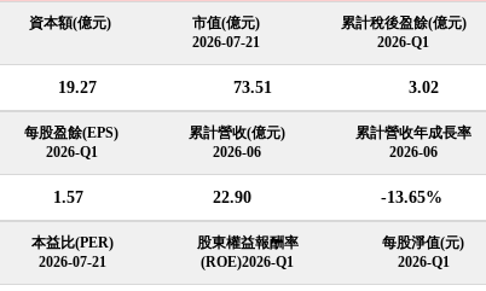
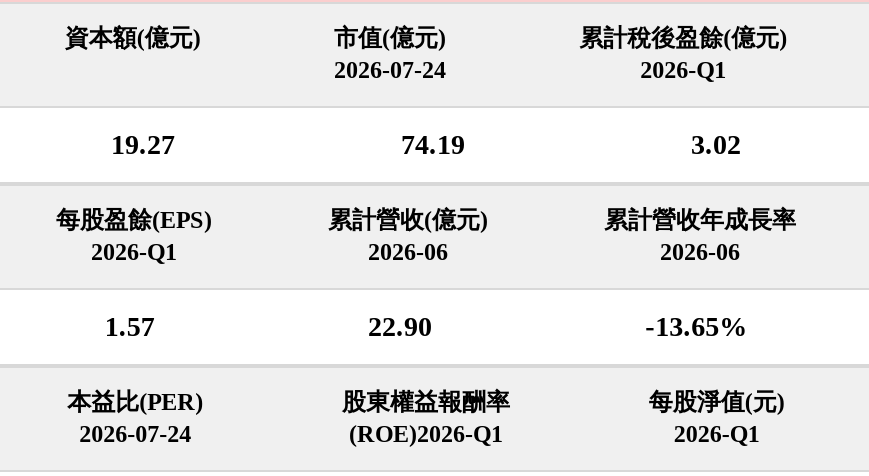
- 2026-07-21
+ 2026-07-24

- 73.51
+ 74.19

- 2026-07-21
+ 2026-07-24
